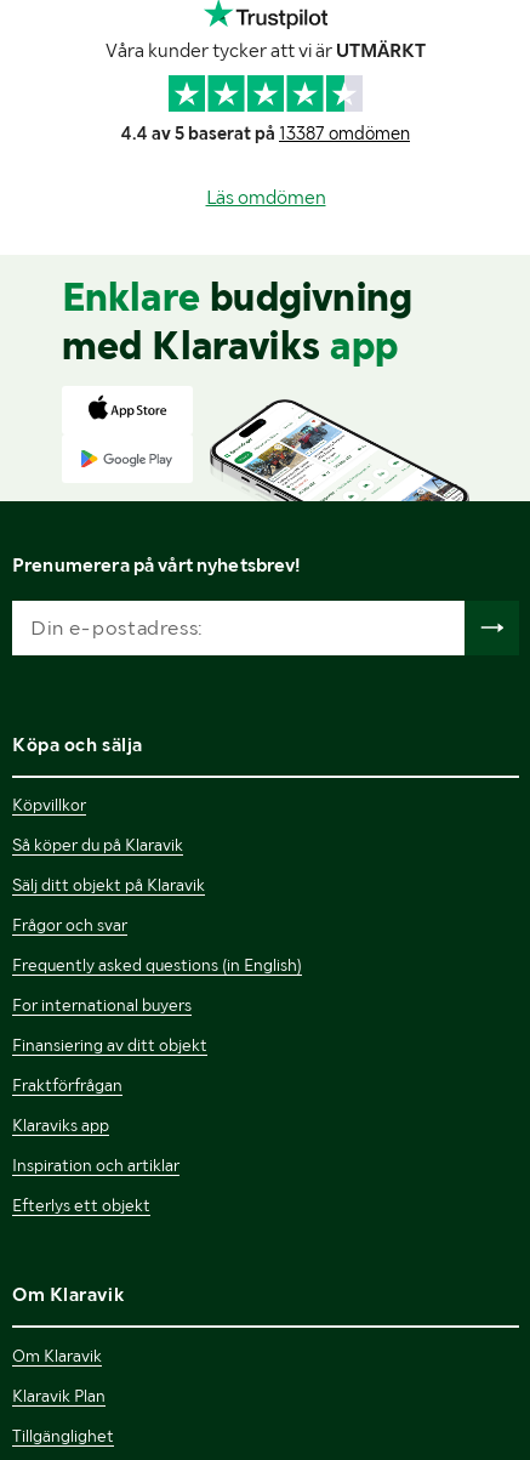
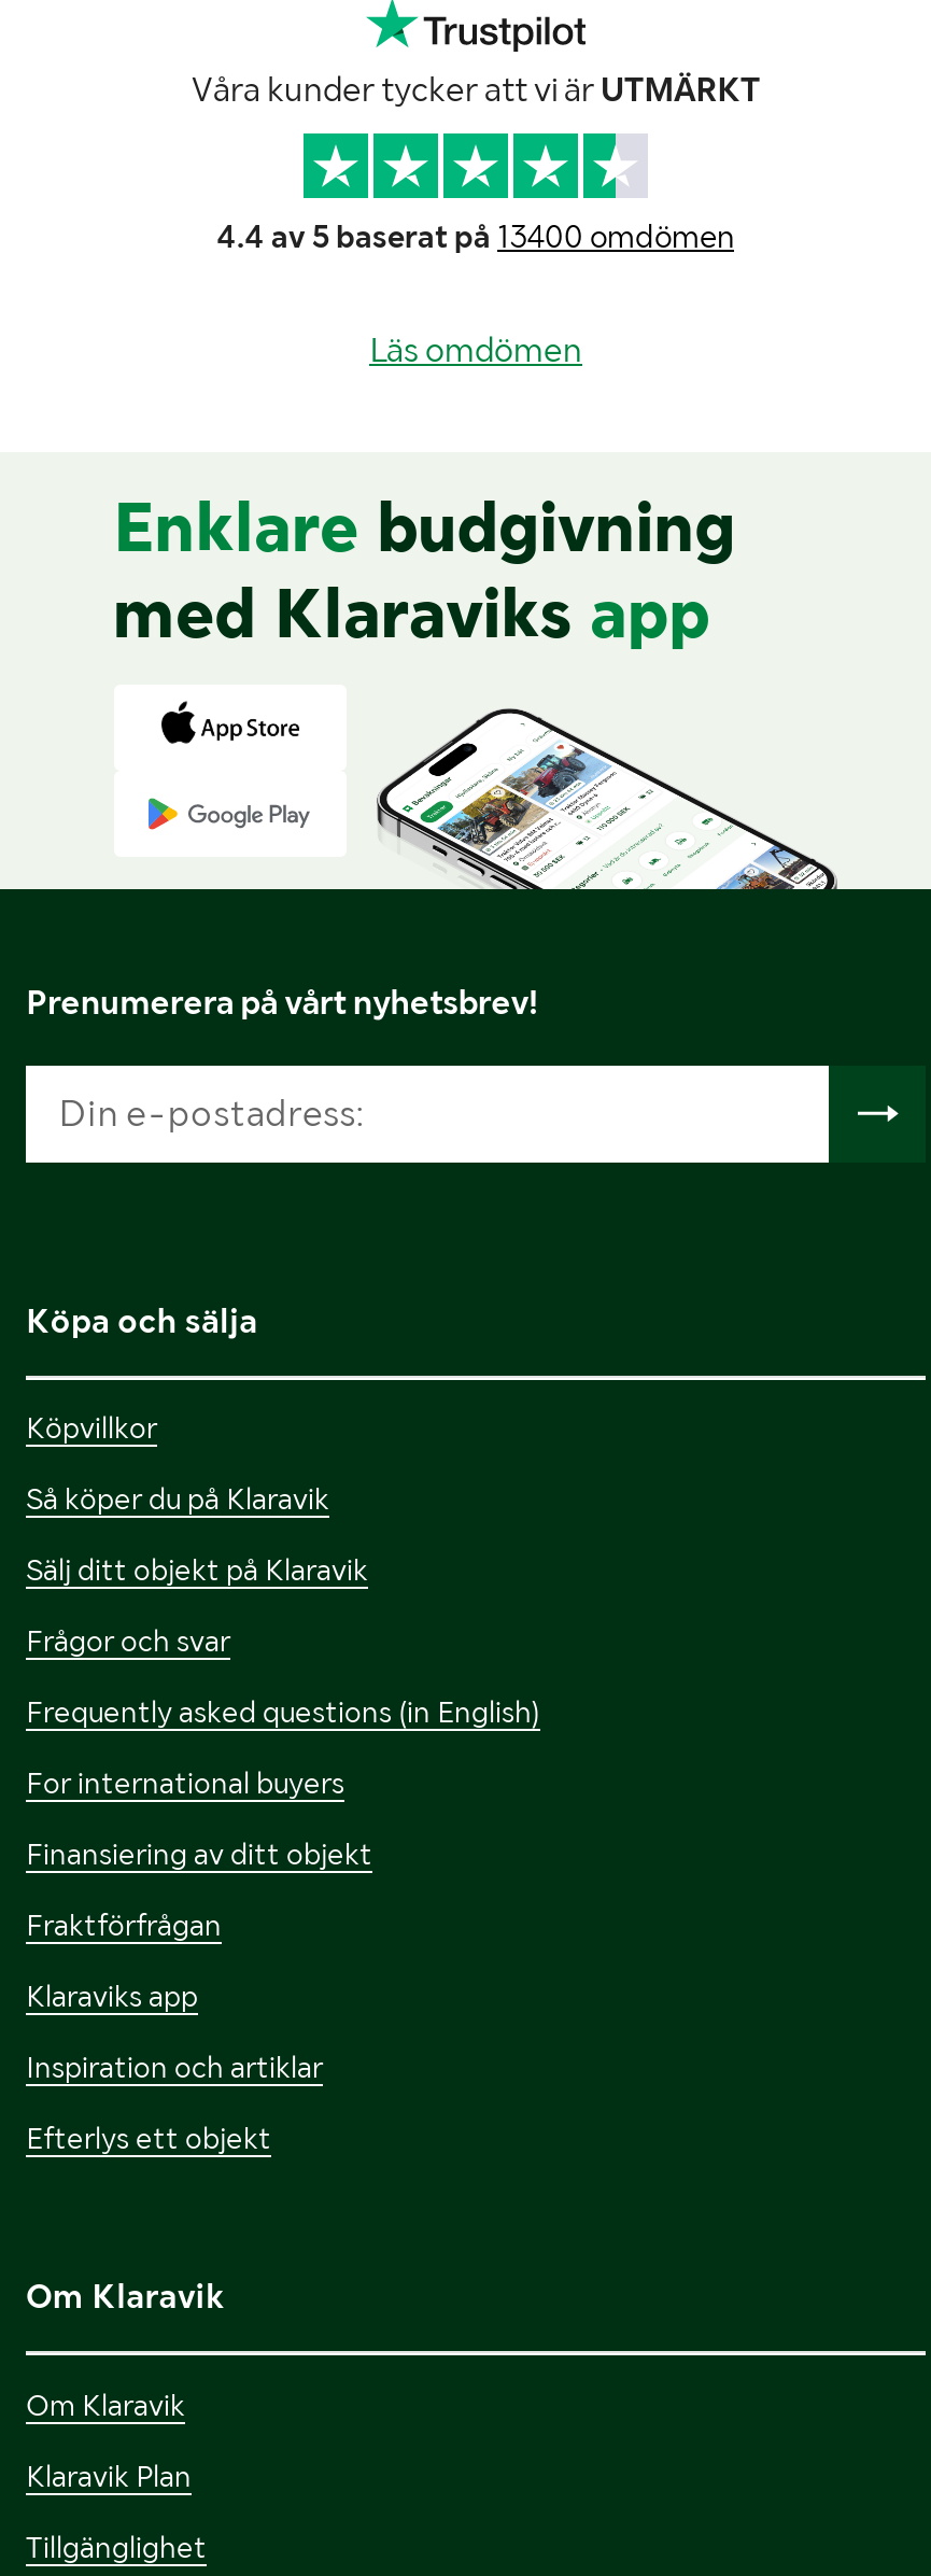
- 4.4 av 5 baserat på 13387 omdömen
+ 4.4 av 5 baserat på 13400 omdömen
